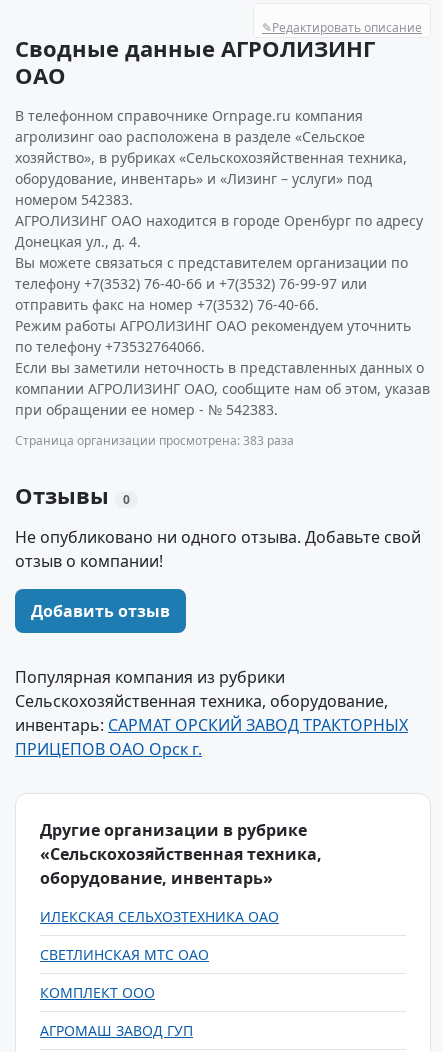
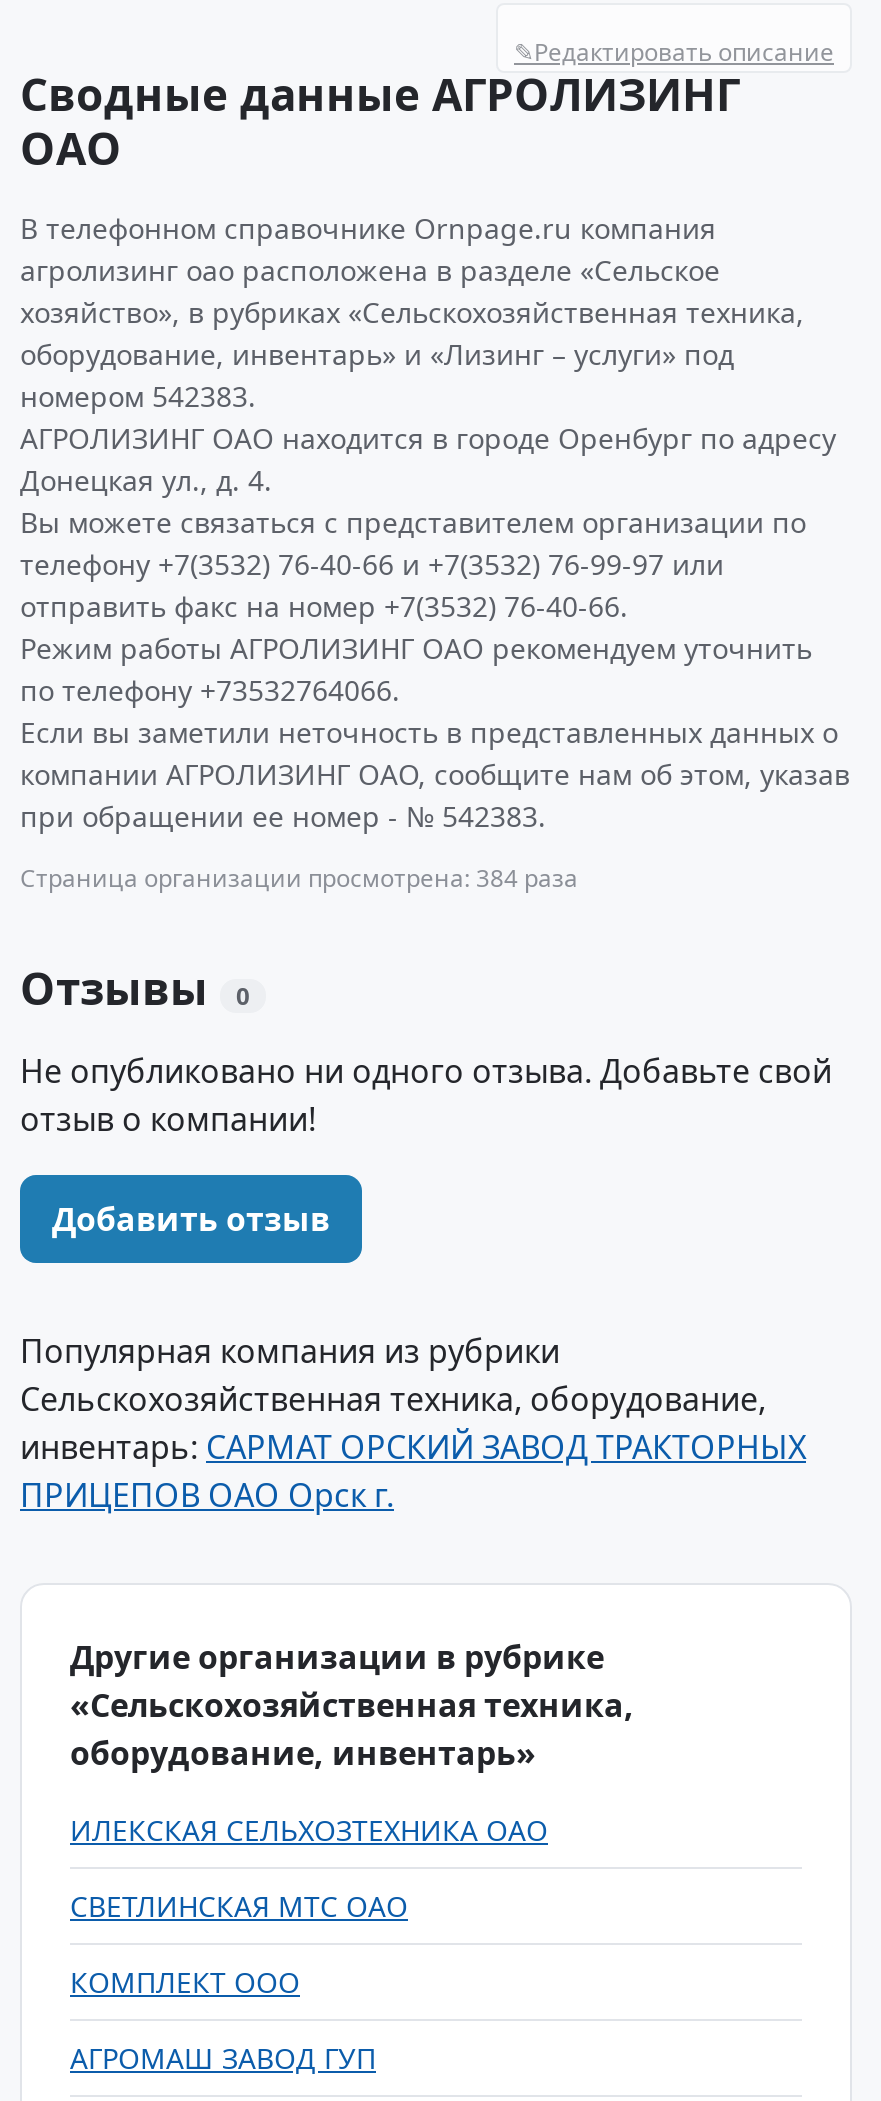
- Страница организации просмотрена: 383 раза
+ Страница организации просмотрена: 384 раза
